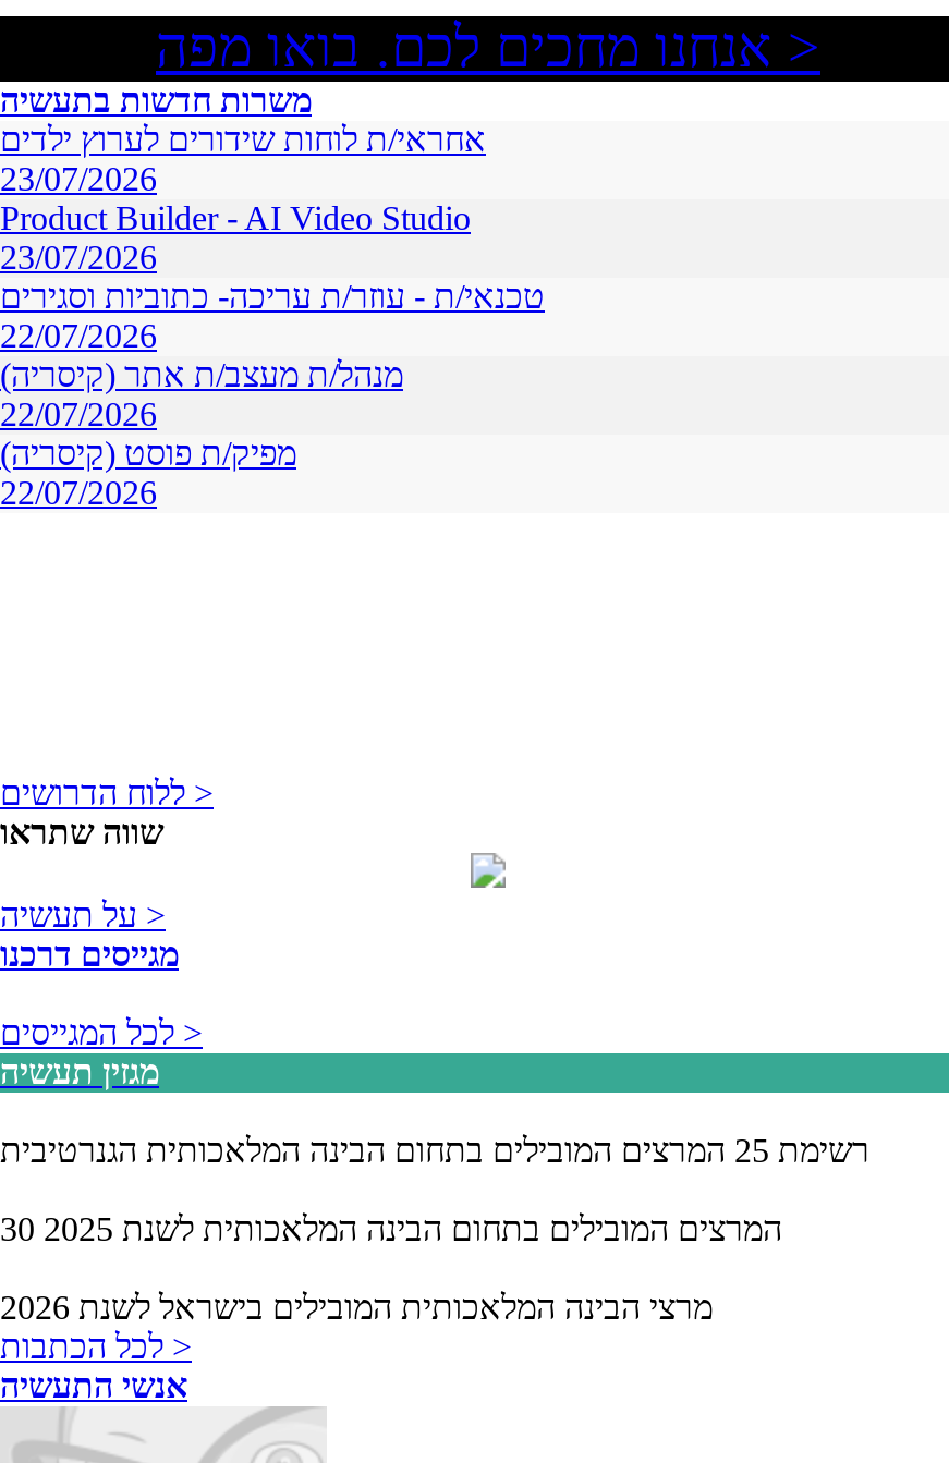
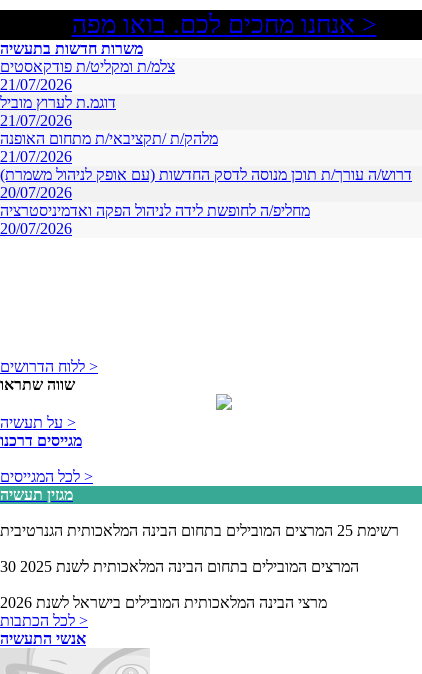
- אחראי/ת לוחות שידורים לערוץ ילדים
- 23/07/2026
- Product Builder - AI Video Studio
- 23/07/2026
- טכנאי/ת - עוזר/ת עריכה- כתוביות וסגירים
- 22/07/2026
- מנהל/ת מעצב/ת אתר (קיסריה)
- 22/07/2026
- מפיק/ת פוסט (קיסריה)
- 22/07/2026
+ צלמ/ת ומקליט/ת פודקאסטים
+ 21/07/2026
+ דוגמ.ת לערוץ מוביל
+ 21/07/2026
+ מלהק/ת /תקציבאי/ת מתחום האופנה
+ 21/07/2026
+ דרוש/ה עורך/ת תוכן מנוסה לדסק החדשות (עם אופק לניהול משמרת)
+ 20/07/2026
+ מחליפ/ה לחופשת לידה לניהול הפקה ואדמיניסטרציה
+ 20/07/2026
